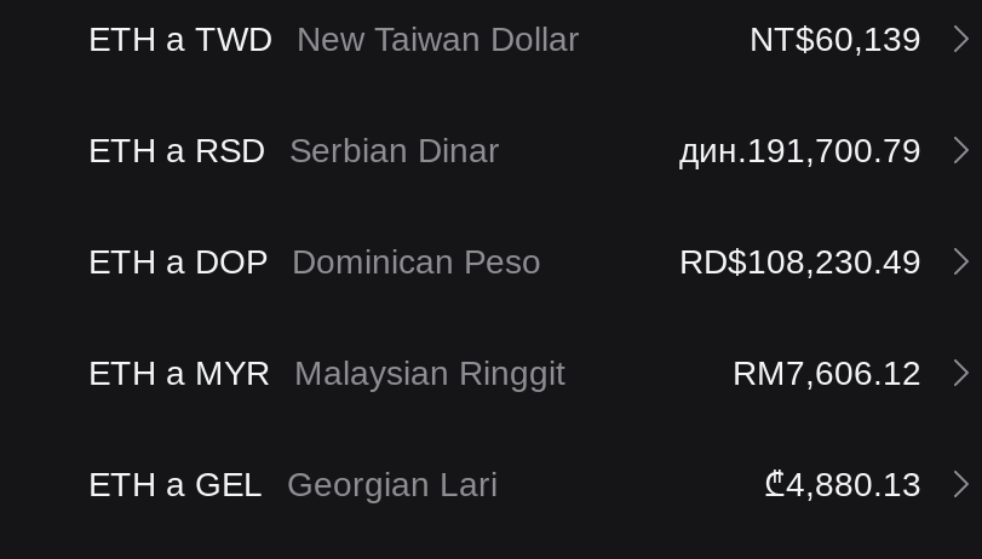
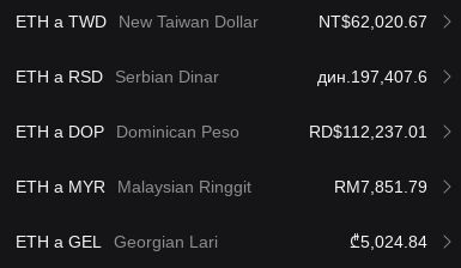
- NT$60,139
+ NT$62,020.67

- дин.191,700.79
+ дин.197,407.6

- RD$108,230.49
+ RD$112,237.01

- RM7,606.12
+ RM7,851.79

- ₾4,880.13
+ ₾5,024.84
